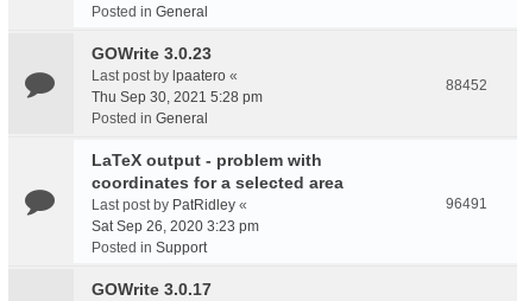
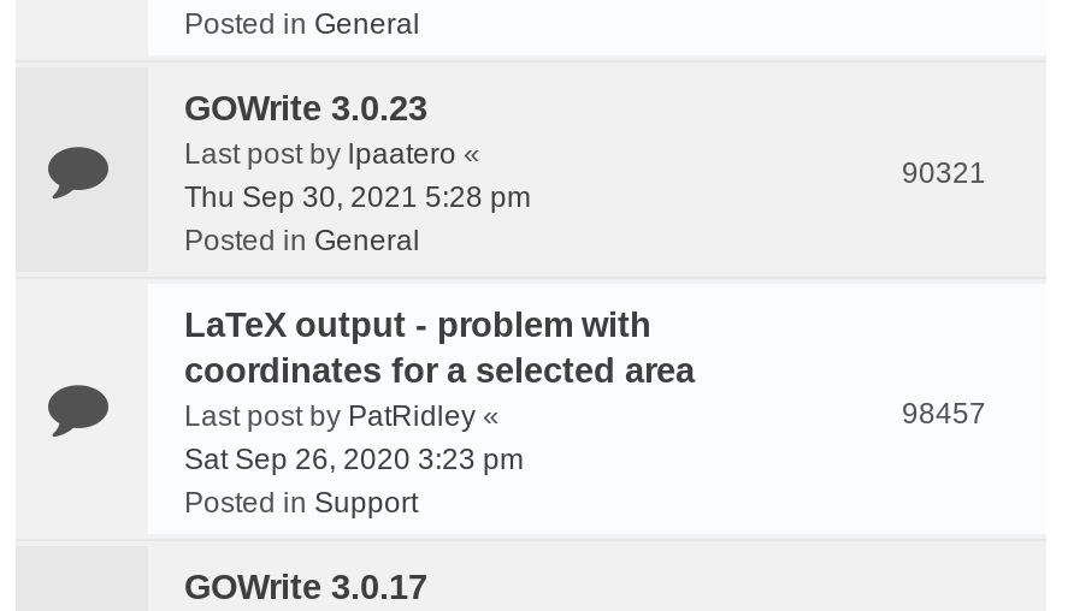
- 88452
+ 90321

- 96491
+ 98457
